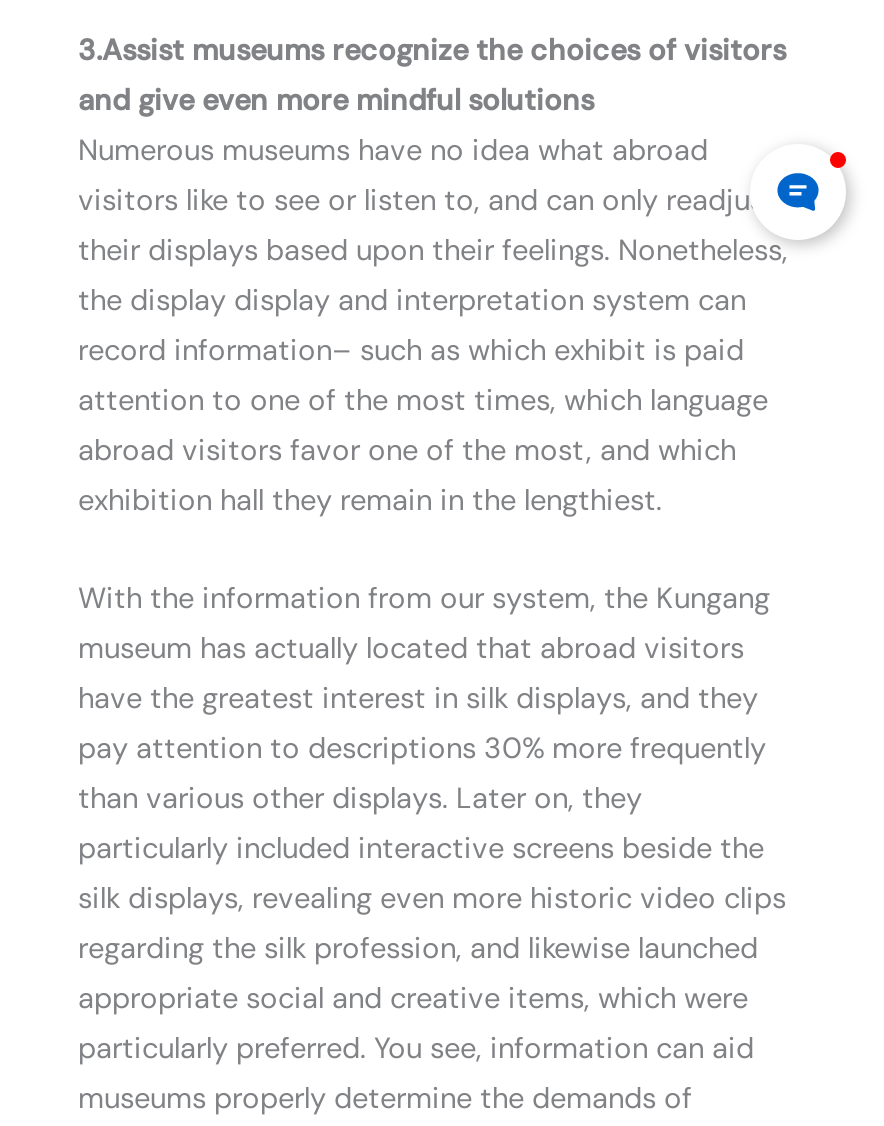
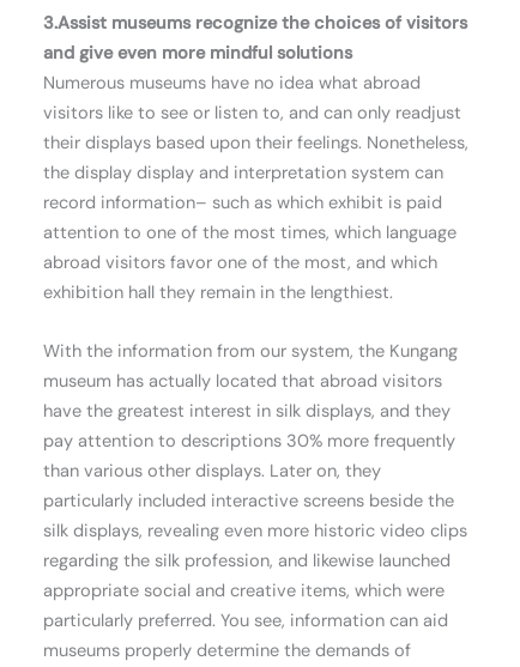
- [image]
